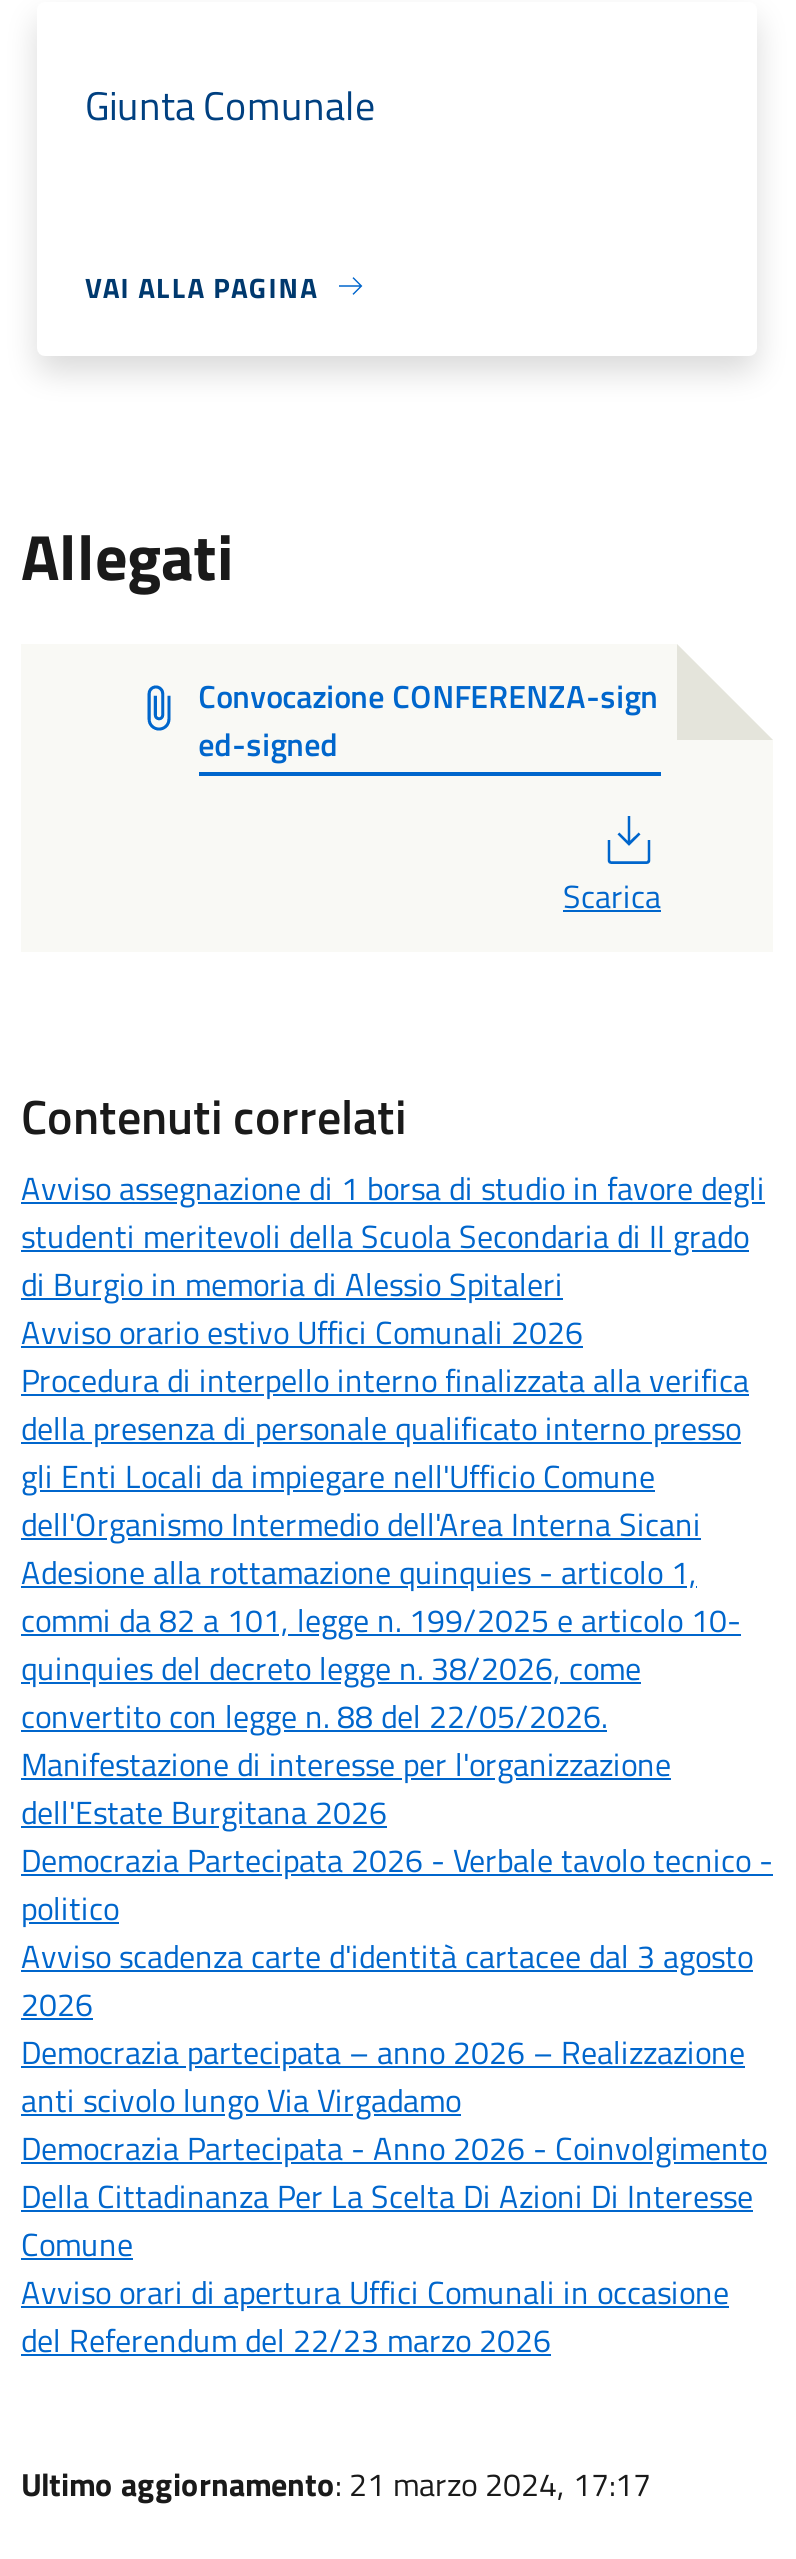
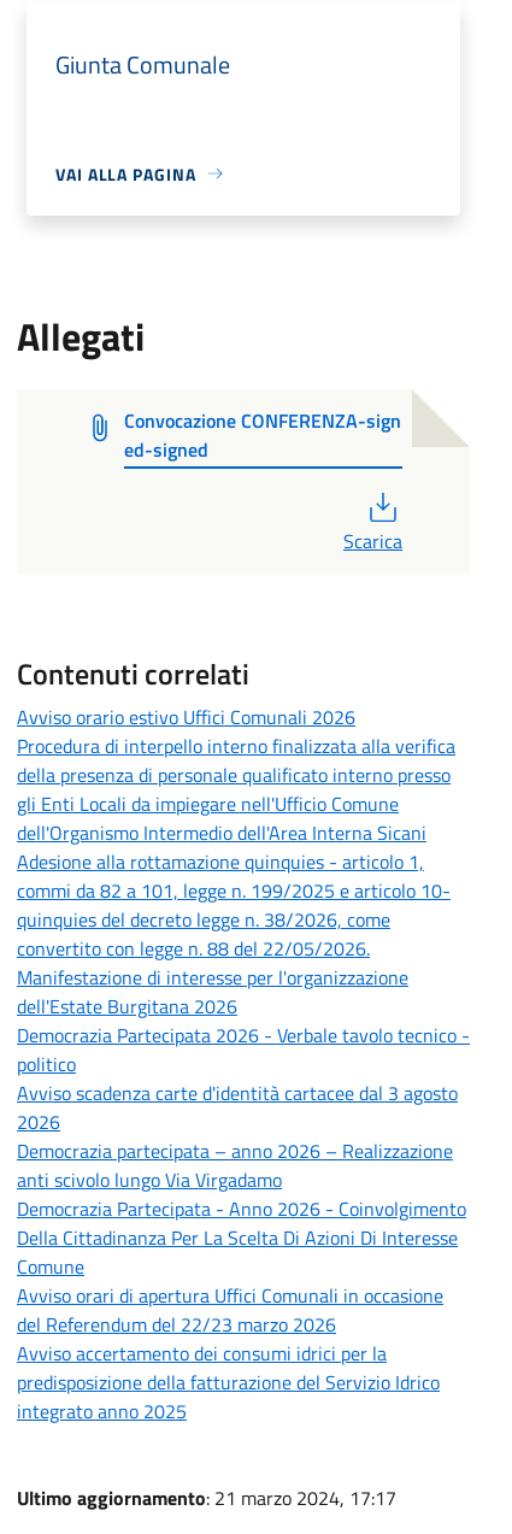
- Avviso assegnazione di 1 borsa di studio in favore degli
- studenti meritevoli della Scuola Secondaria di II grado
- di Burgio in memoria di Alessio Spitaleri

moved up: Avviso orario estivo Uffici Comunali 2026 | Procedura di interpello interno finalizzata alla verifica | della presenza di personale qualificato interno presso | ... | Avviso orari di apertura Uffici Comunali in occasione | del Referendum del 22/23 marzo 2026

+ Avviso accertamento dei consumi idrici per la
+ predisposizione della fatturazione del Servizio Idrico
+ integrato anno 2025
